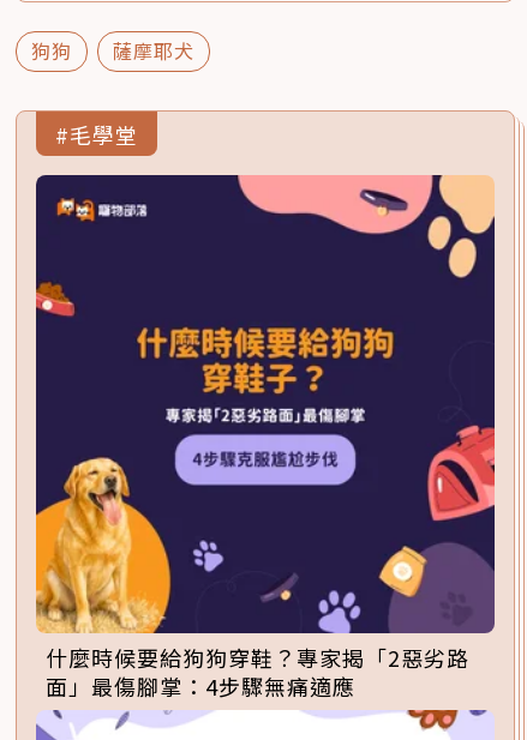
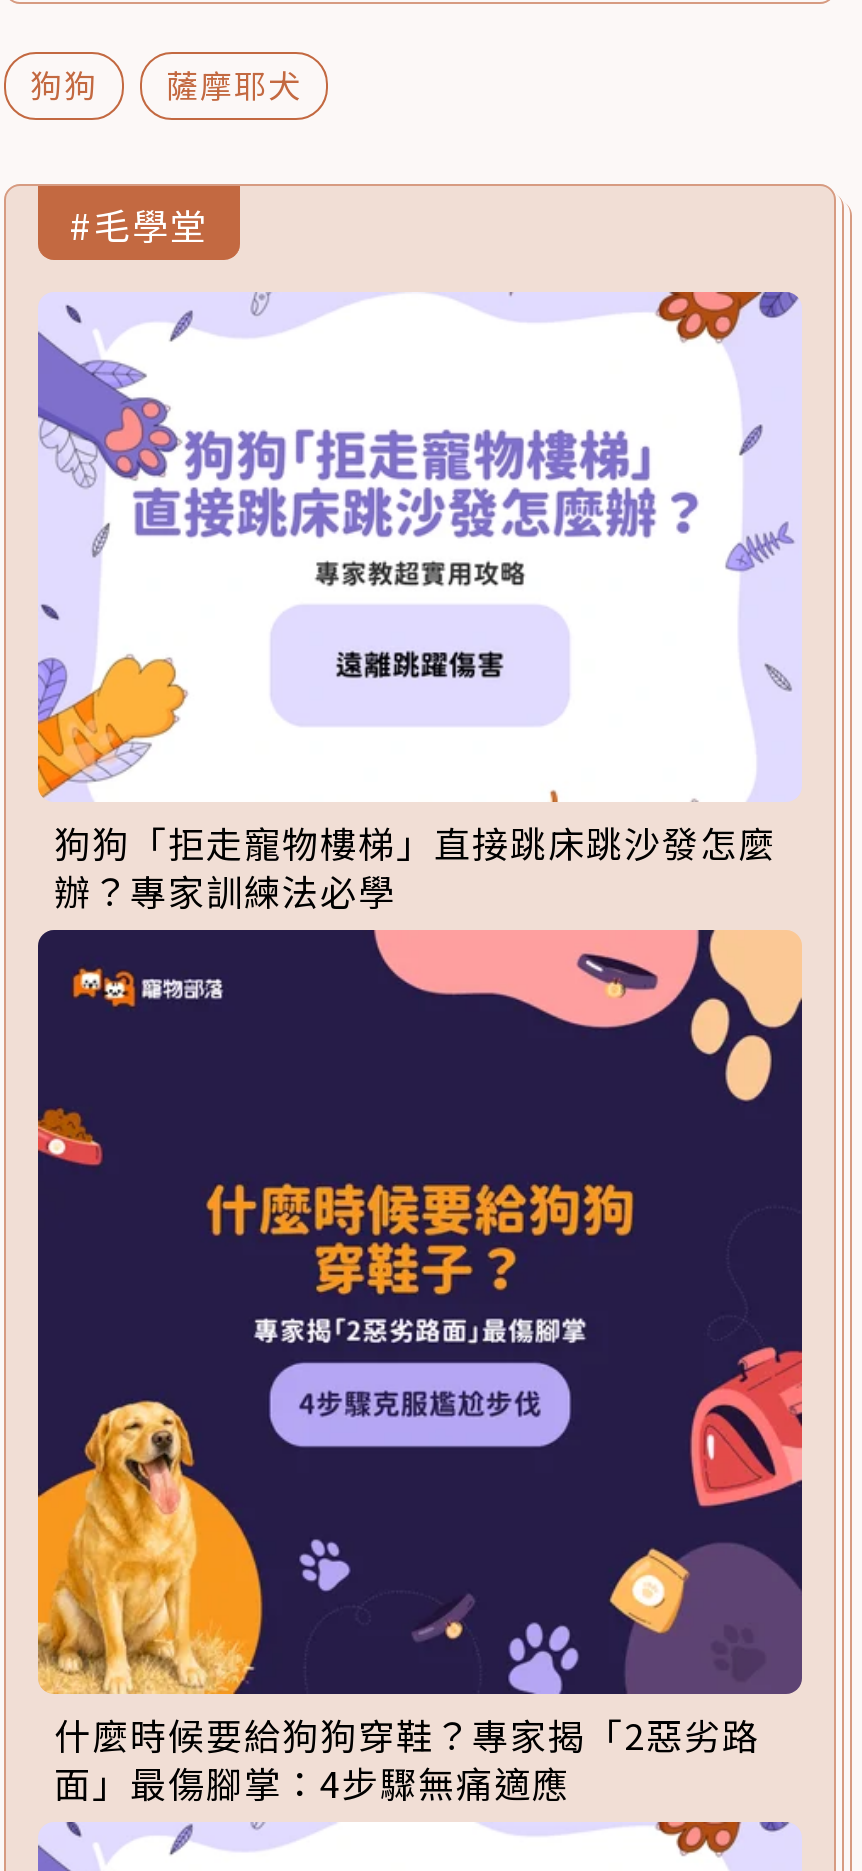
+ [image]
+ 狗狗「拒走寵物樓梯」直接跳床跳沙發怎麼
+ 辦？專家訓練法必學
